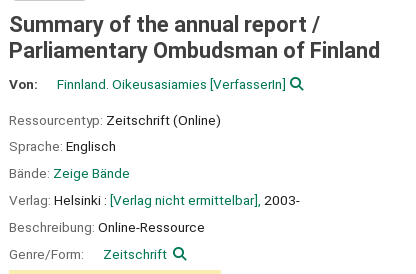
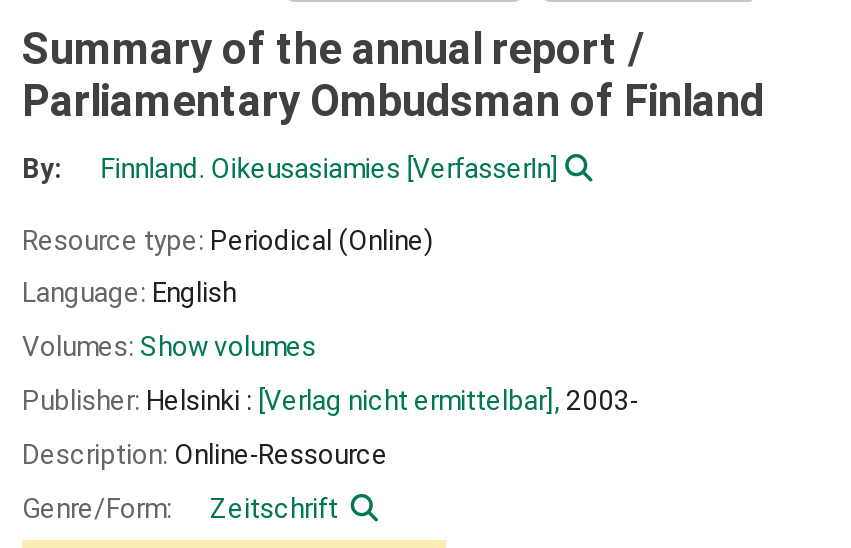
- Von:
+ By:

- Ressourcentyp: Zeitschrift (Online)
+ Resource type: Periodical (Online)

- Sprache: Englisch
+ Language: English

- Bände: Zeige Bände
+ Volumes: Show volumes

- Verlag: Helsinki : [Verlag nicht ermittelbar], 2003-
+ Publisher: Helsinki : [Verlag nicht ermittelbar], 2003-

- Beschreibung: Online-Ressource
+ Description: Online-Ressource
